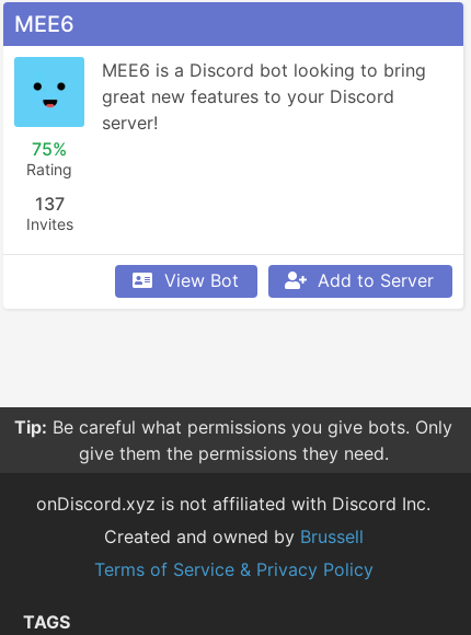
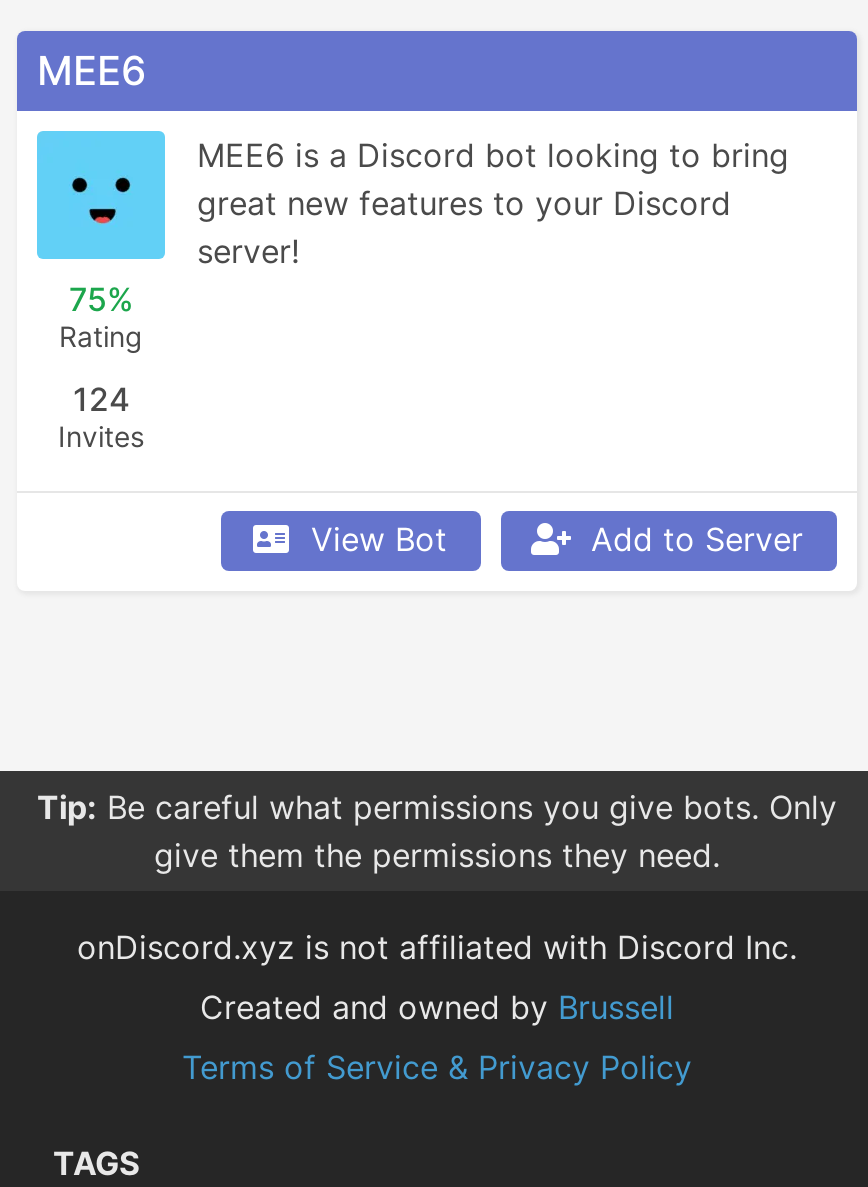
- 137
+ 124
